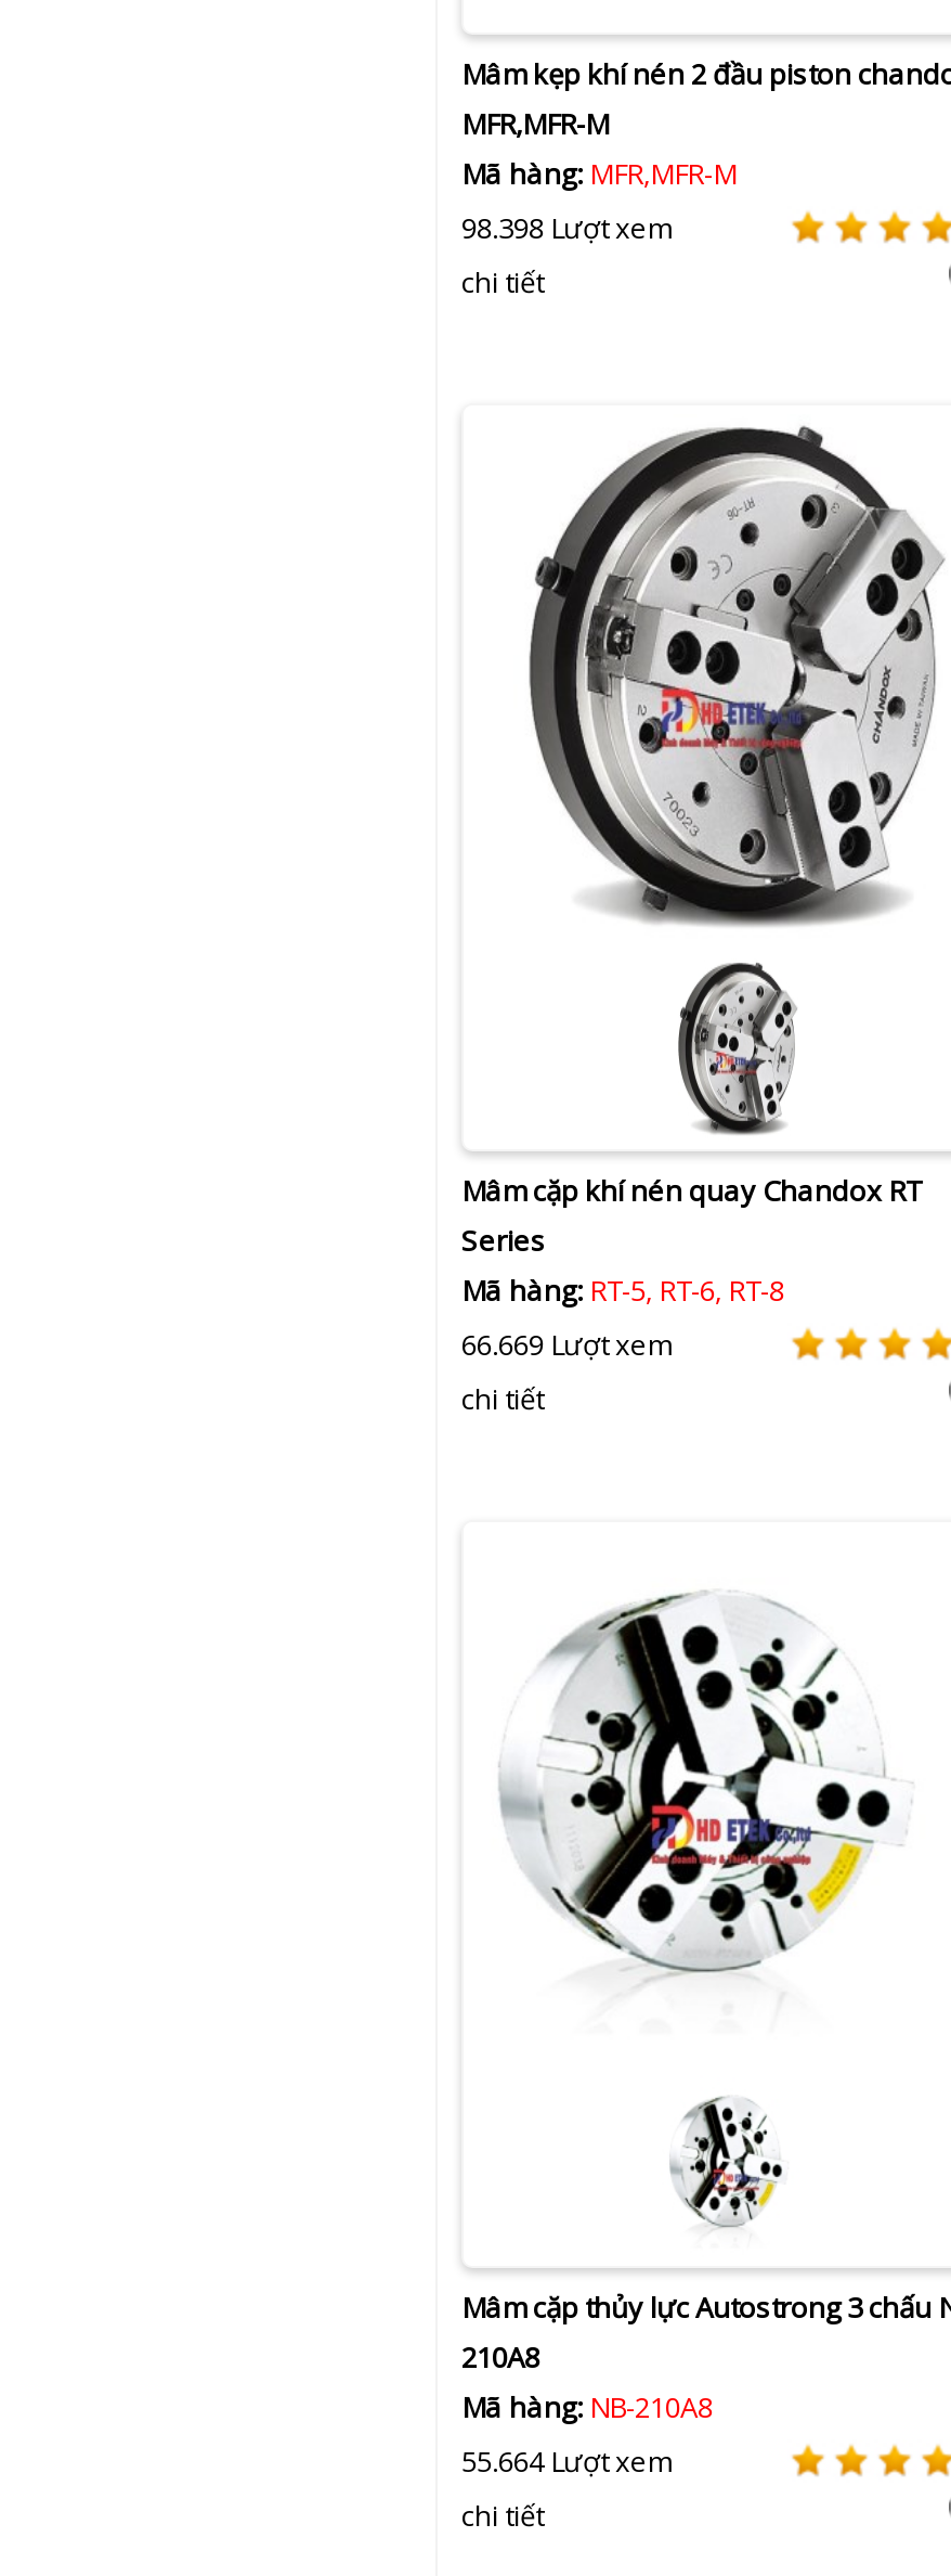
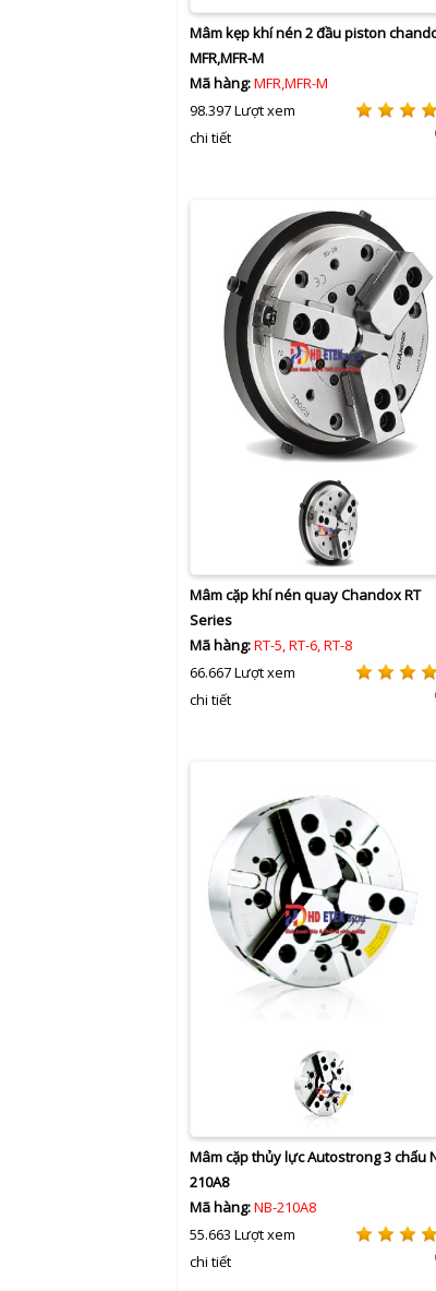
- 98.398 Lượt xem
+ 98.397 Lượt xem

- 66.669 Lượt xem
+ 66.667 Lượt xem

- 55.664 Lượt xem
+ 55.663 Lượt xem
